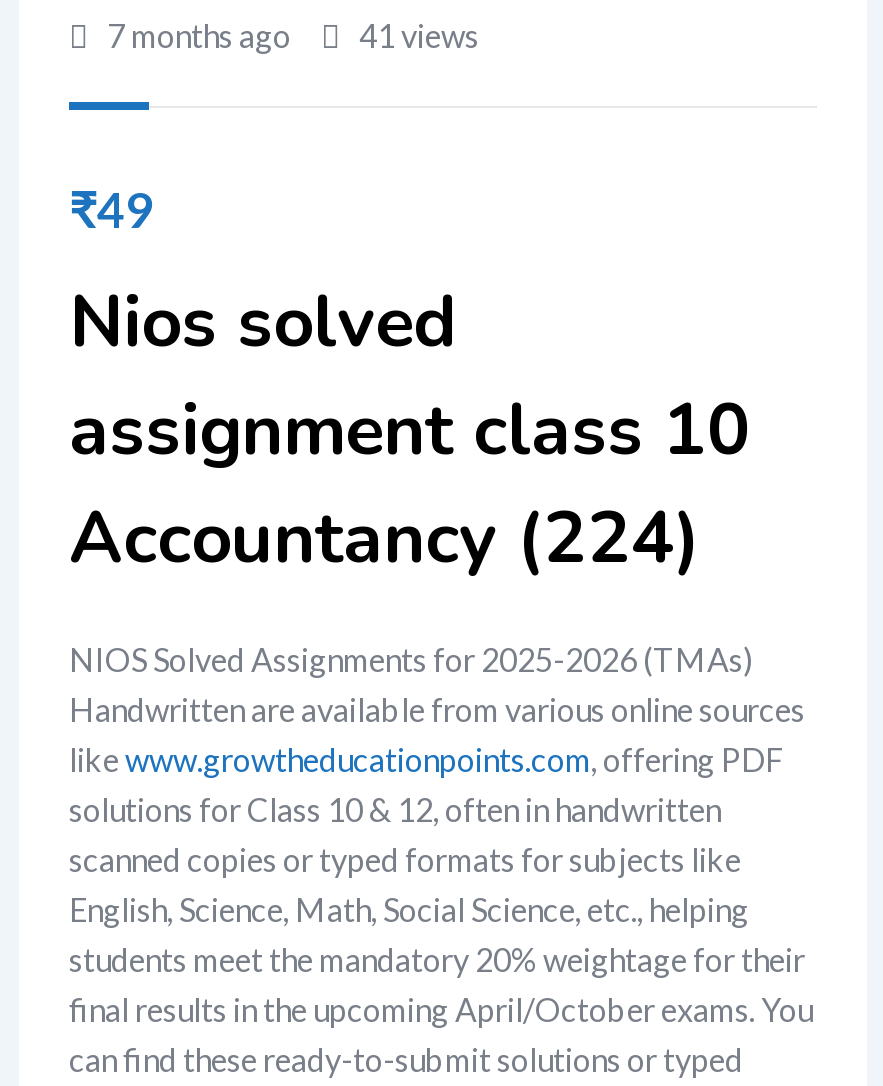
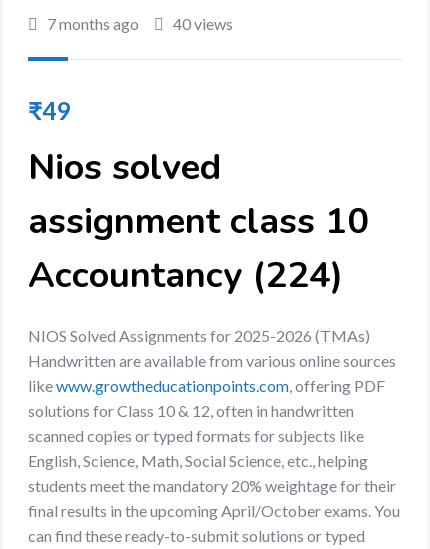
- 7 months ago 41 views
+ 7 months ago 40 views
